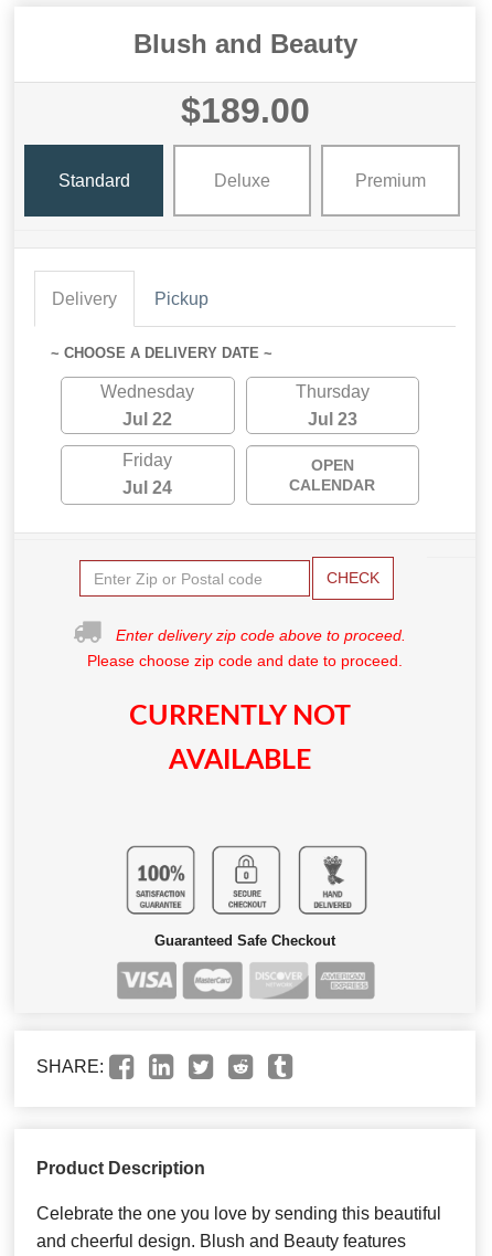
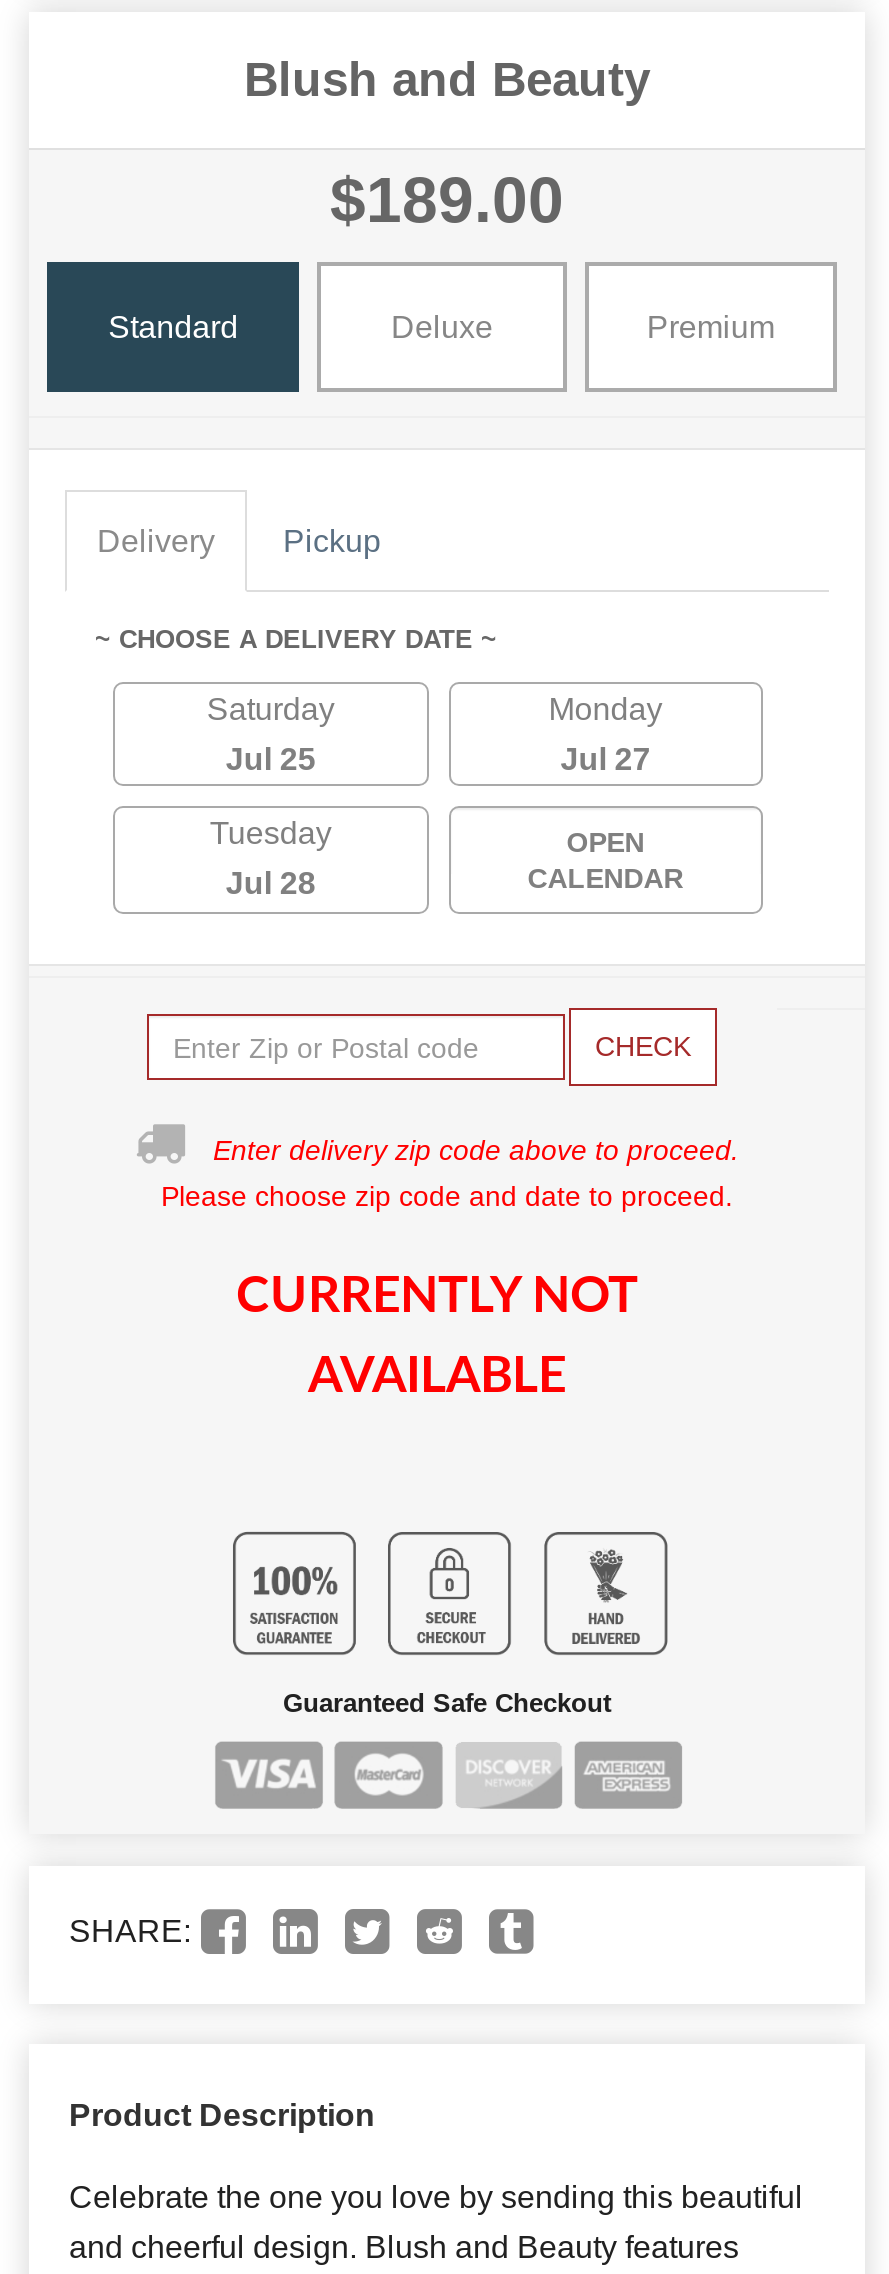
- Wednesday
+ Saturday

- Thursday
+ Monday

- Jul 22
+ Jul 25

- Jul 23
+ Jul 27

- Friday
+ Tuesday

- Jul 24
+ Jul 28
